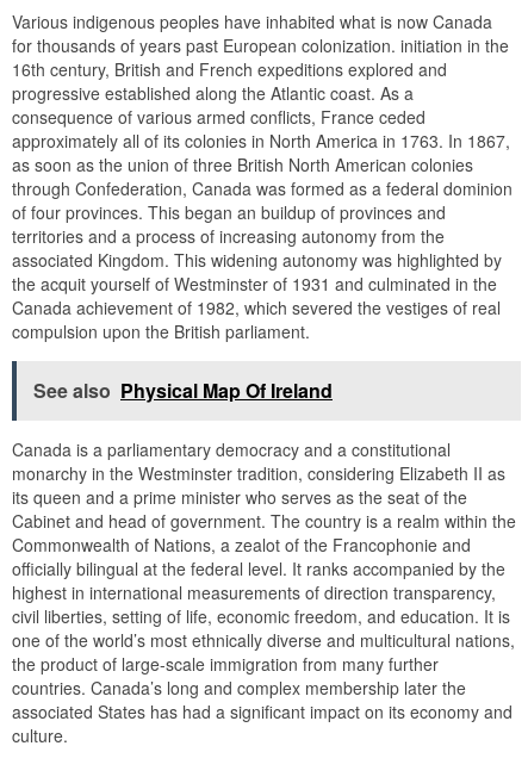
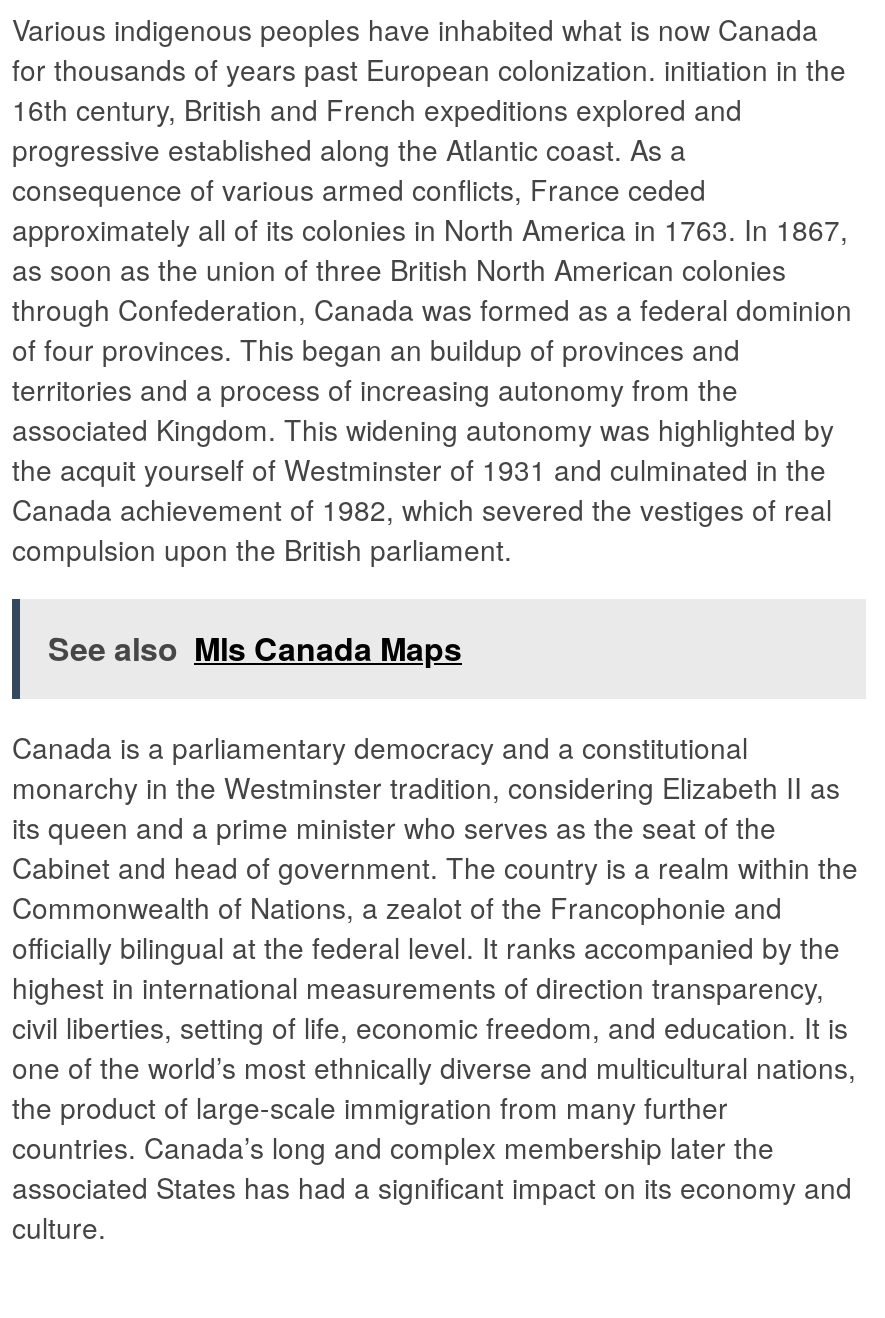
- See also Physical Map Of Ireland
+ See also Mls Canada Maps
